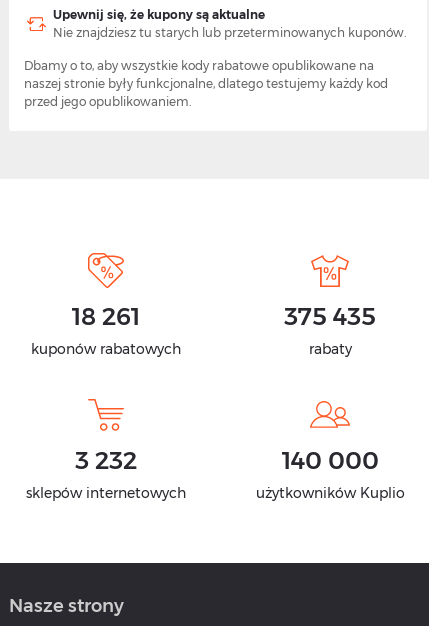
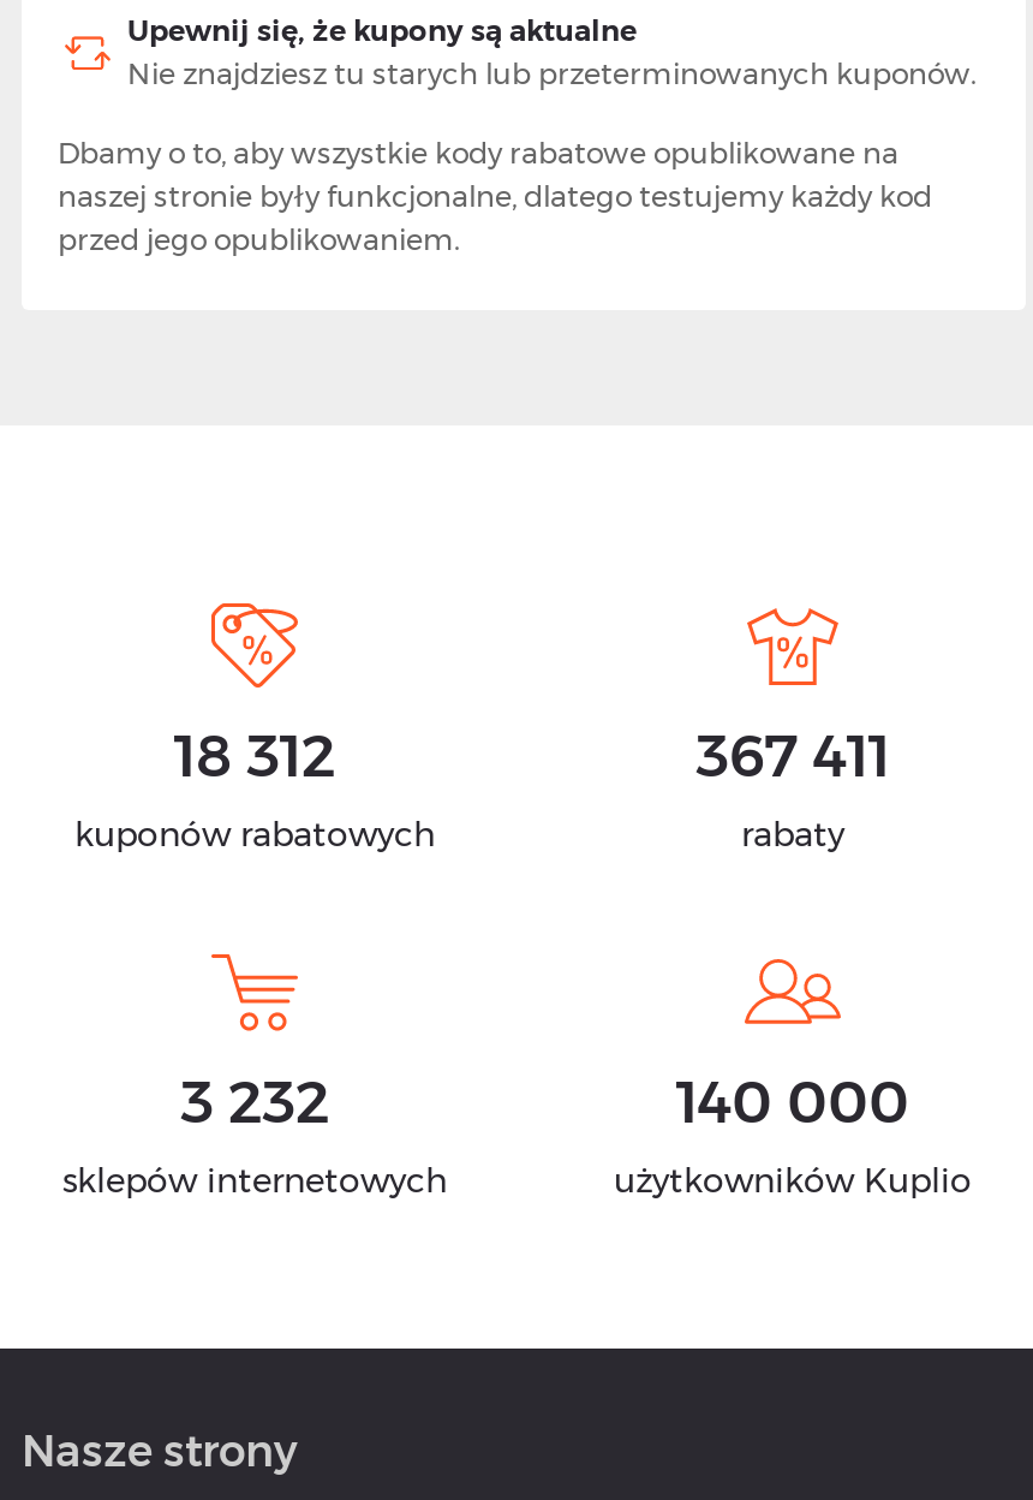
- 18 261
+ 18 312

- 375 435
+ 367 411
